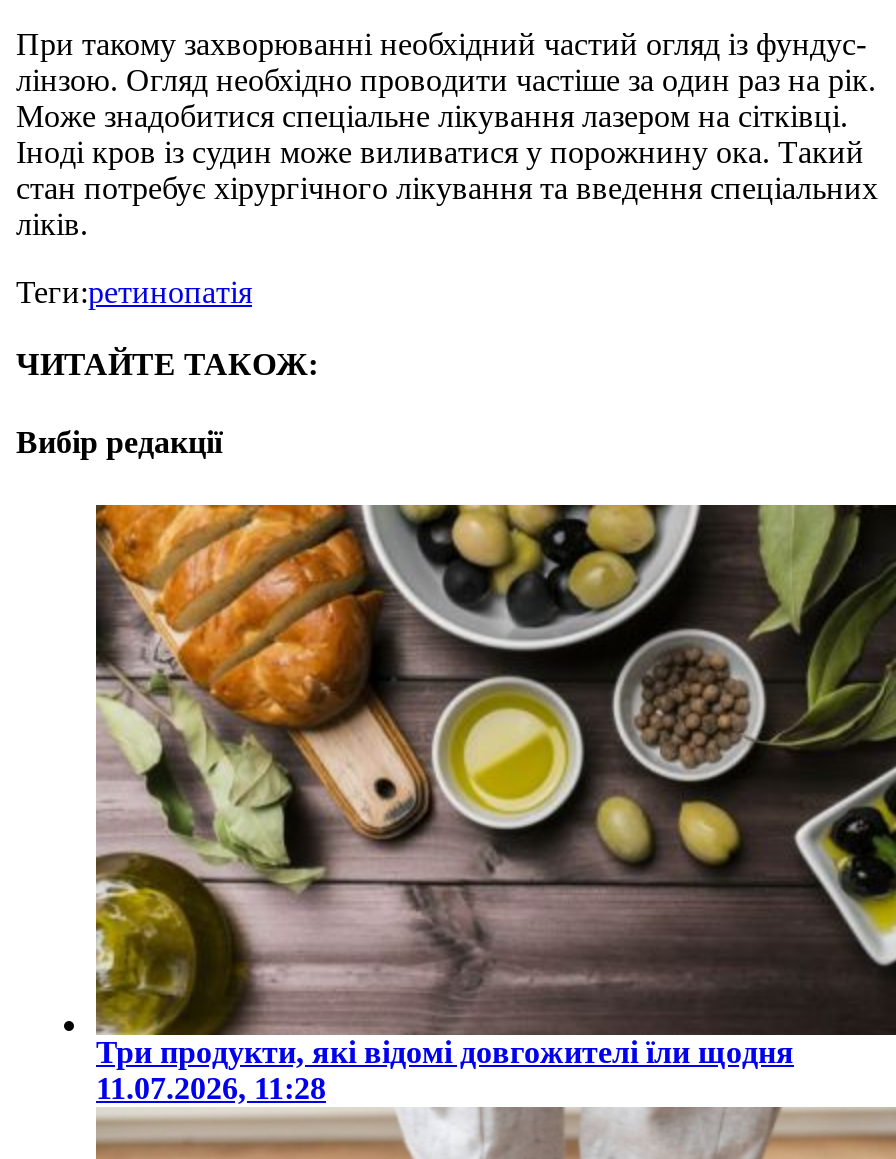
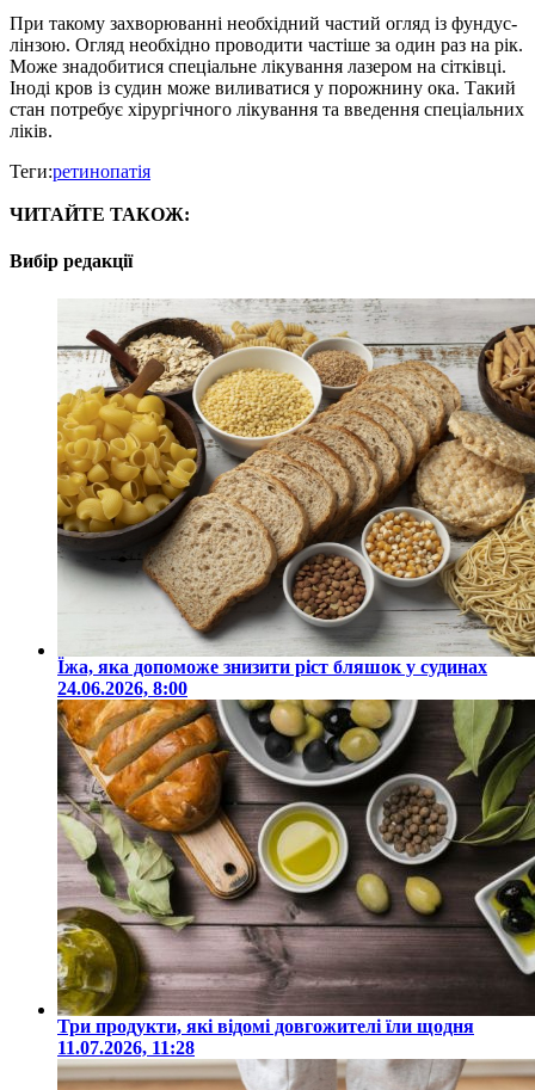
+ [image]
+ Їжа, яка допоможе знизити ріст бляшок у судинах
+ 24.06.2026, 8:00
